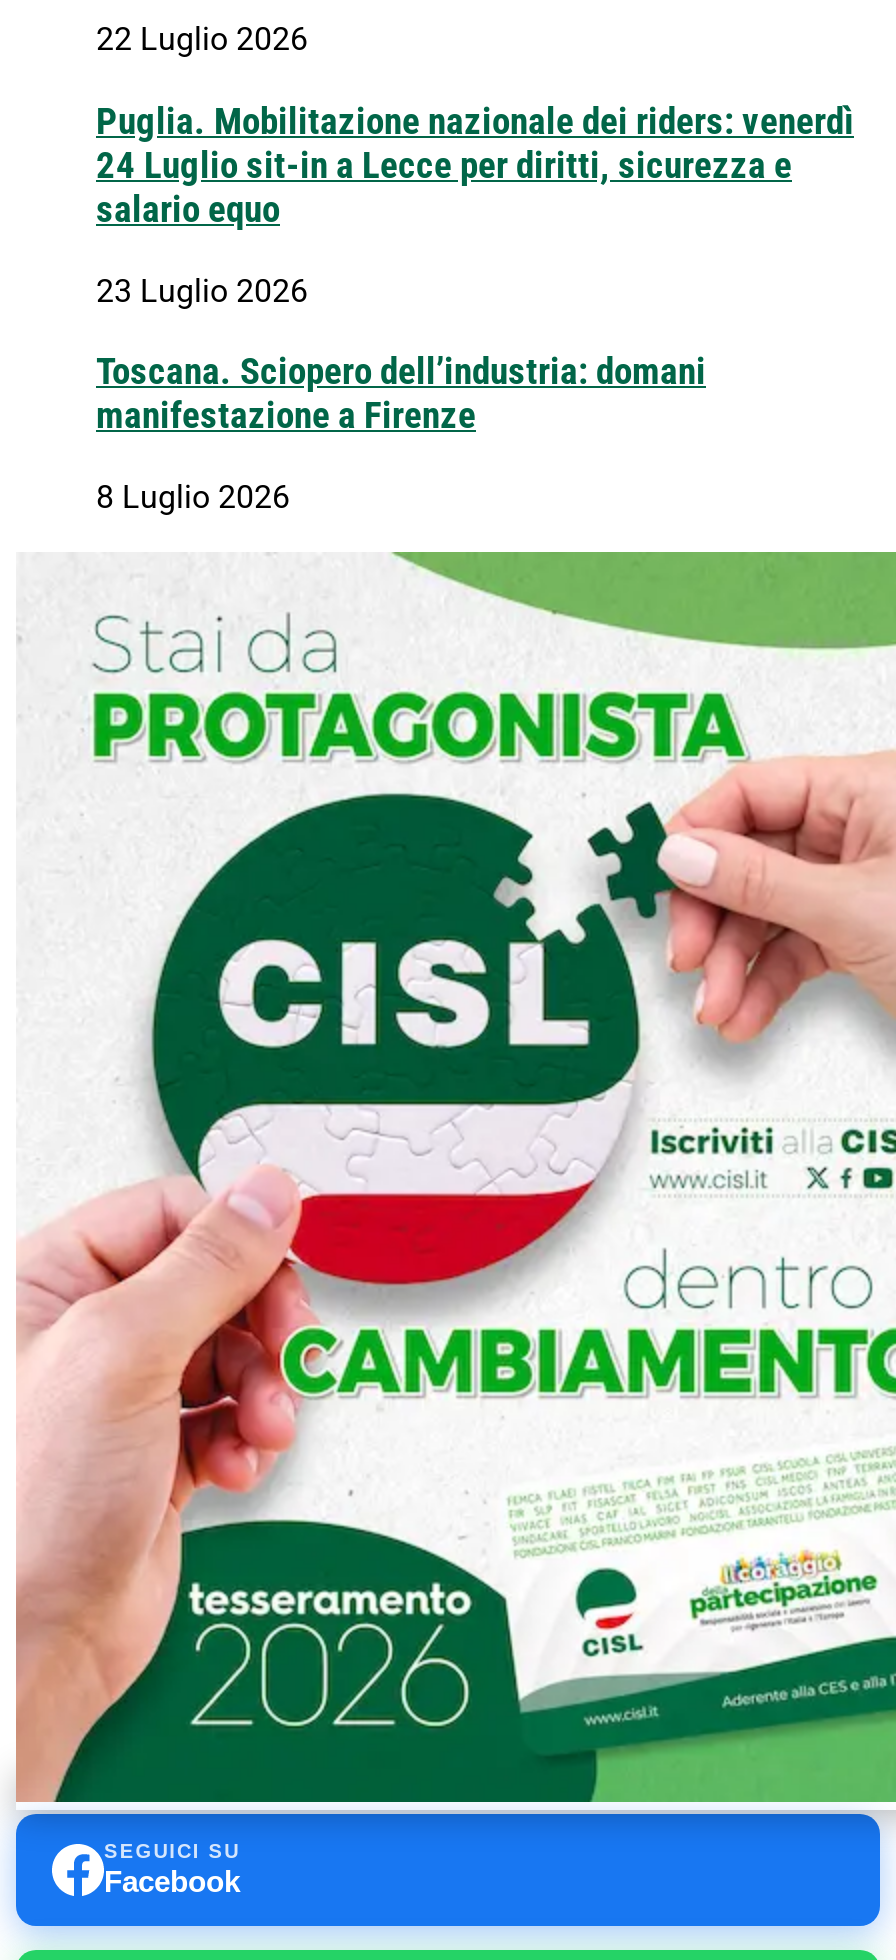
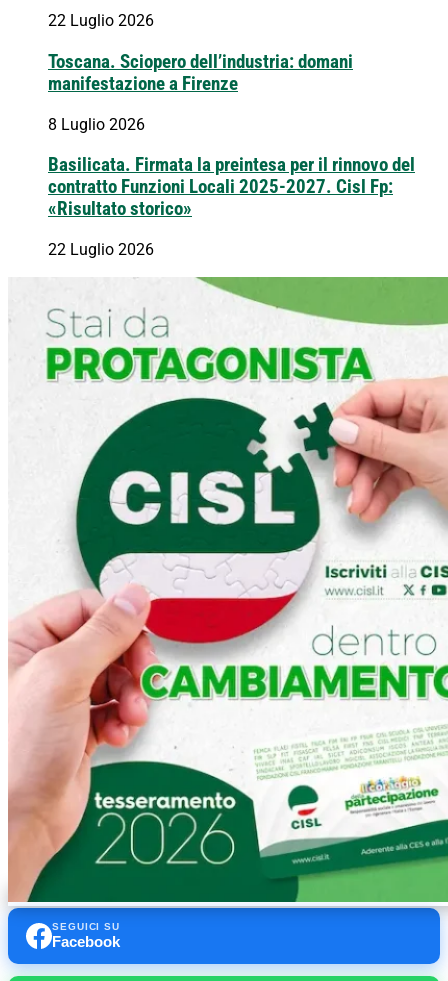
- Puglia. Mobilitazione nazionale dei riders: venerdì
- 24 Luglio sit-in a Lecce per diritti, sicurezza e
- salario equo
- 23 Luglio 2026

moved up: Toscana. Sciopero dell’industria: domani | manifestazione a Firenze | 8 Luglio 2026

+ Basilicata. Firmata la preintesa per il rinnovo del
+ contratto Funzioni Locali 2025-2027. Cisl Fp:
+ «Risultato storico»
+ 22 Luglio 2026
